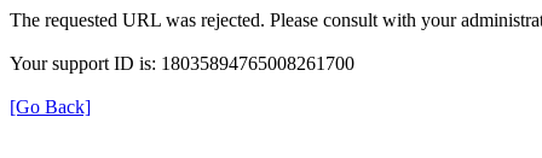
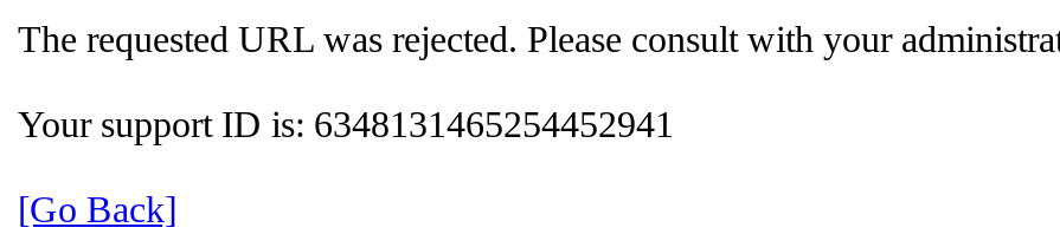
- Your support ID is: 18035894765008261700
+ Your support ID is: 6348131465254452941
